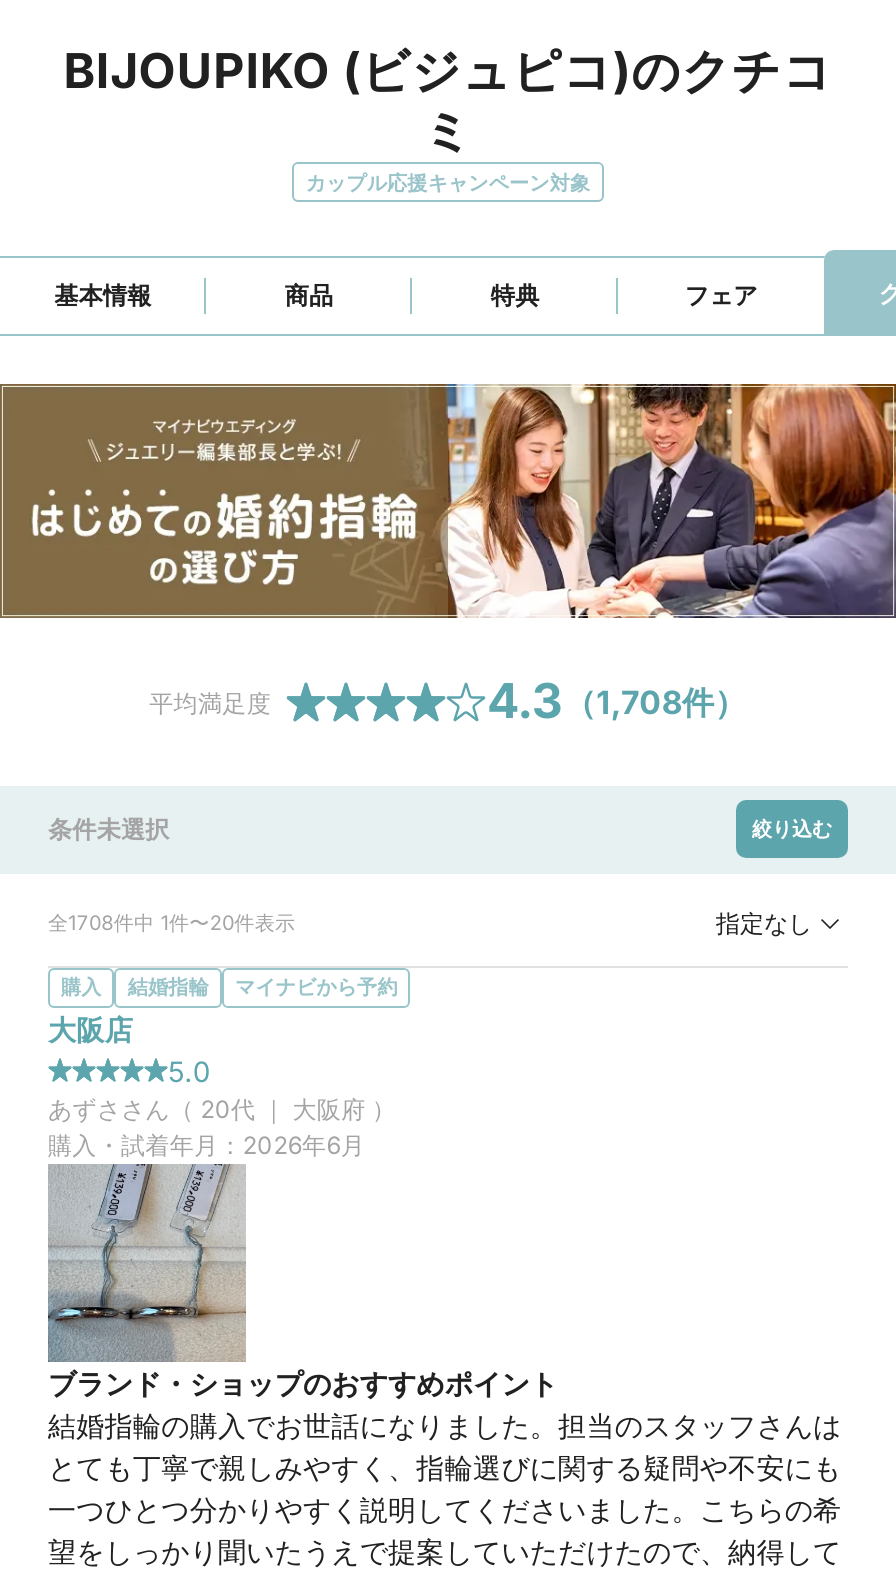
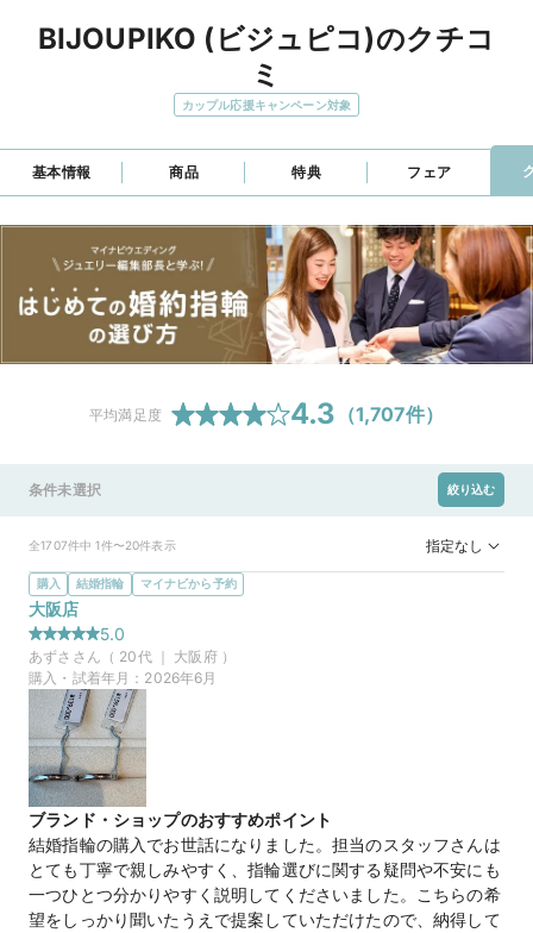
- 4.3（1,708件）
+ 4.3（1,707件）

- 全1708件中 1件〜20件表示
+ 全1707件中 1件〜20件表示
